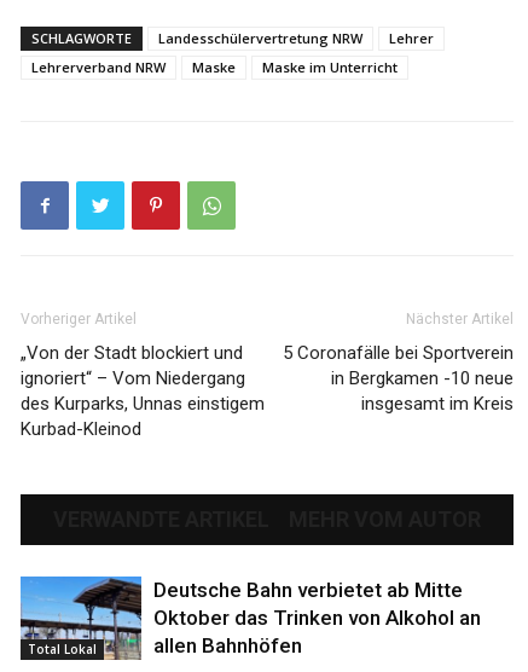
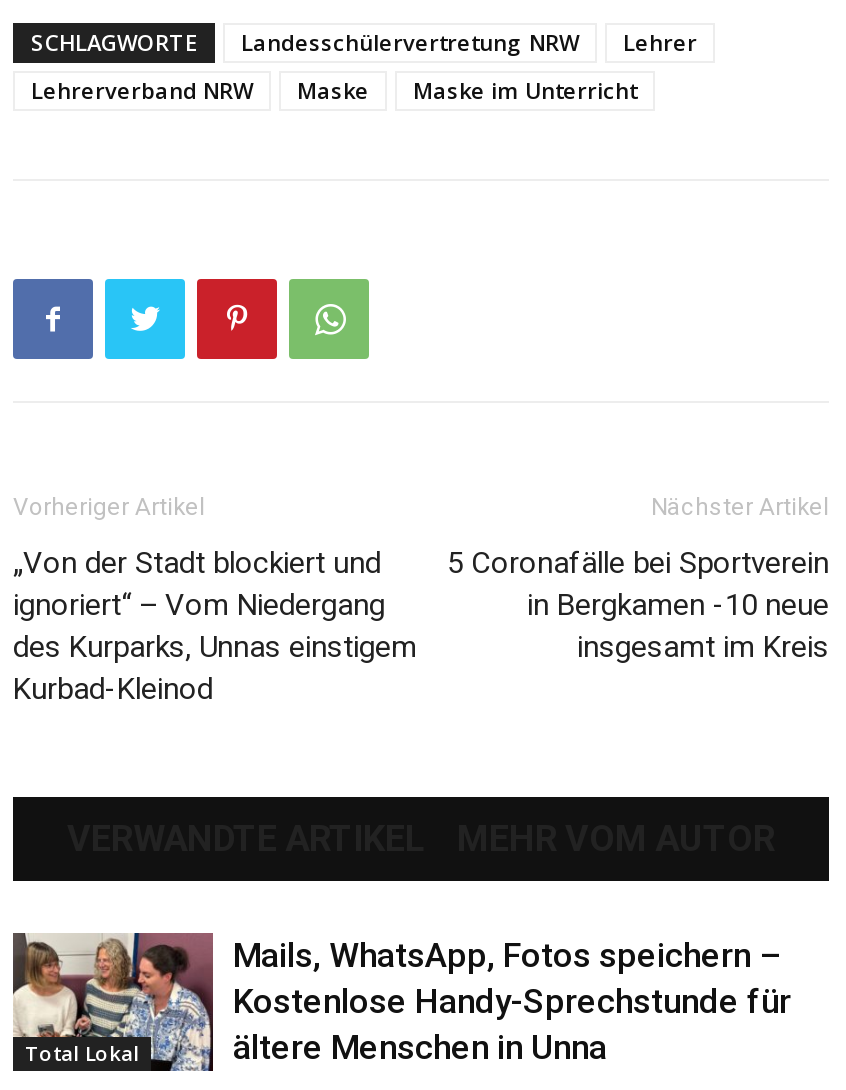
- [image]
- Deutsche Bahn verbietet ab Mitte
- Oktober das Trinken von Alkohol an
- allen Bahnhöfen
+ [image]
+ Mails, WhatsApp, Fotos speichern –
+ Kostenlose Handy-Sprechstunde für
+ ältere Menschen in Unna
